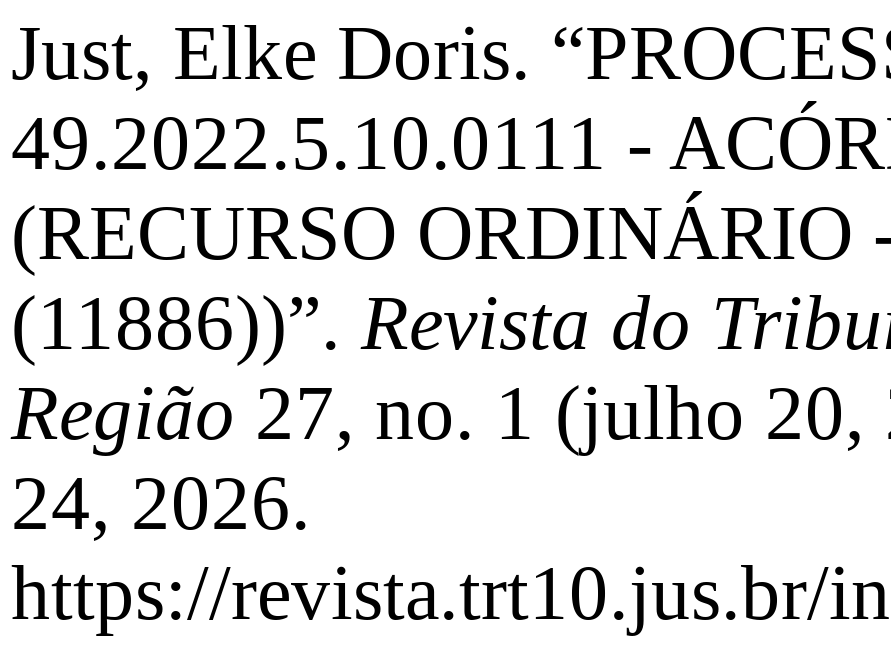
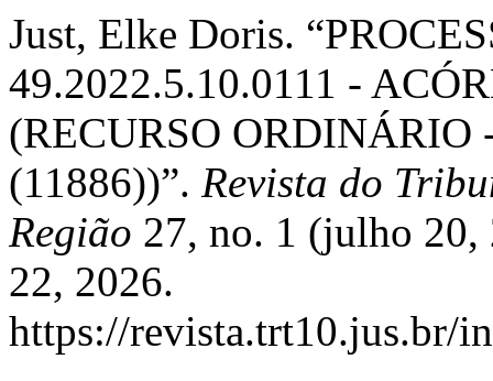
- 24, 2026.
+ 22, 2026.
